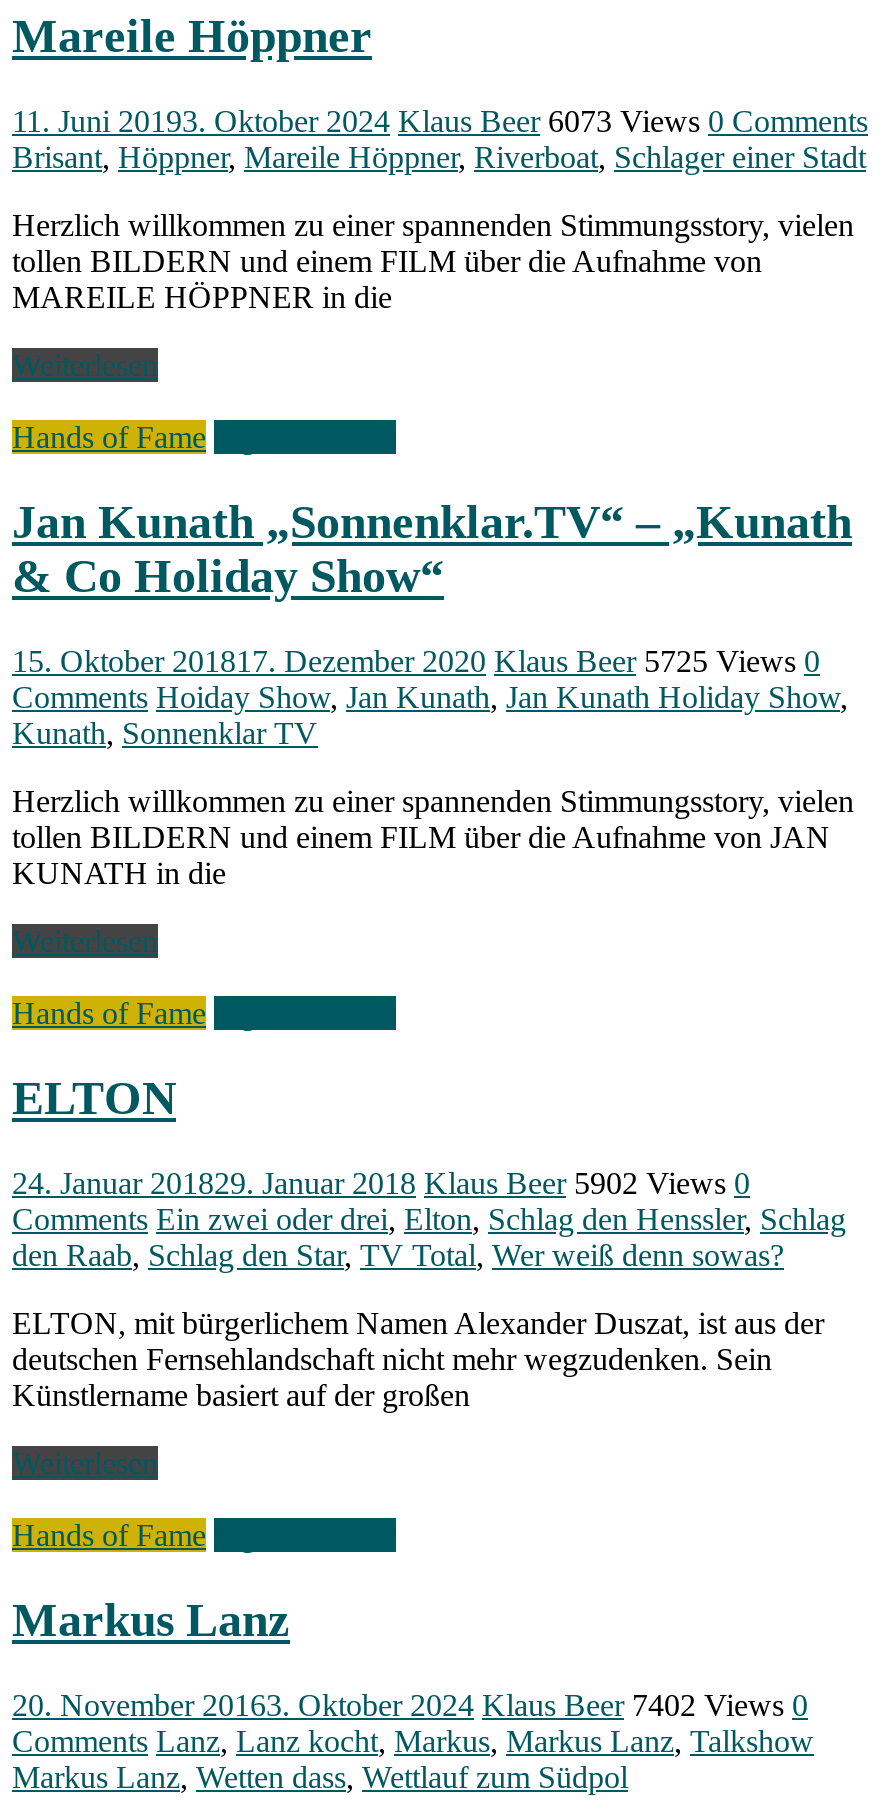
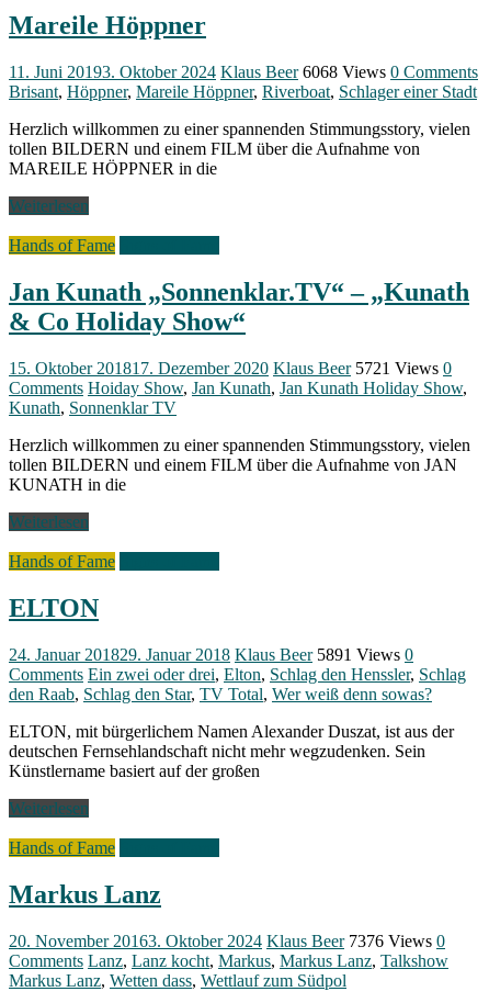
- 11. Juni 20193. Oktober 2024 Klaus Beer 6073 Views 0 Comments
+ 11. Juni 20193. Oktober 2024 Klaus Beer 6068 Views 0 Comments

- 15. Oktober 201817. Dezember 2020 Klaus Beer 5725 Views 0
+ 15. Oktober 201817. Dezember 2020 Klaus Beer 5721 Views 0

- 24. Januar 201829. Januar 2018 Klaus Beer 5902 Views 0
+ 24. Januar 201829. Januar 2018 Klaus Beer 5891 Views 0

- 20. November 20163. Oktober 2024 Klaus Beer 7402 Views 0
+ 20. November 20163. Oktober 2024 Klaus Beer 7376 Views 0
